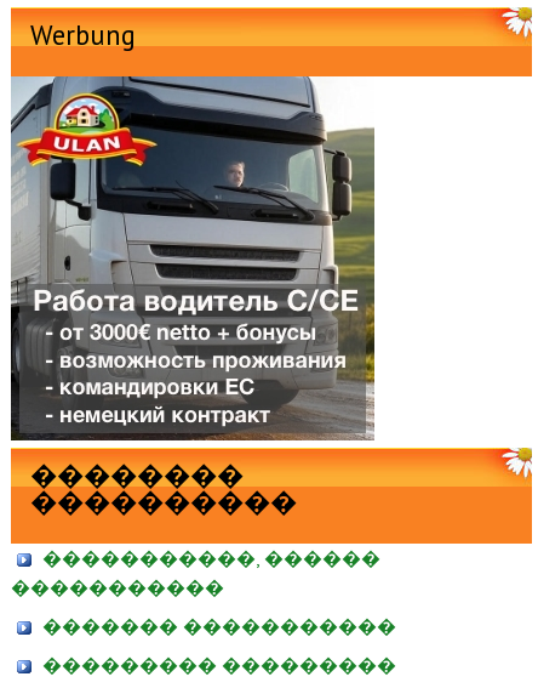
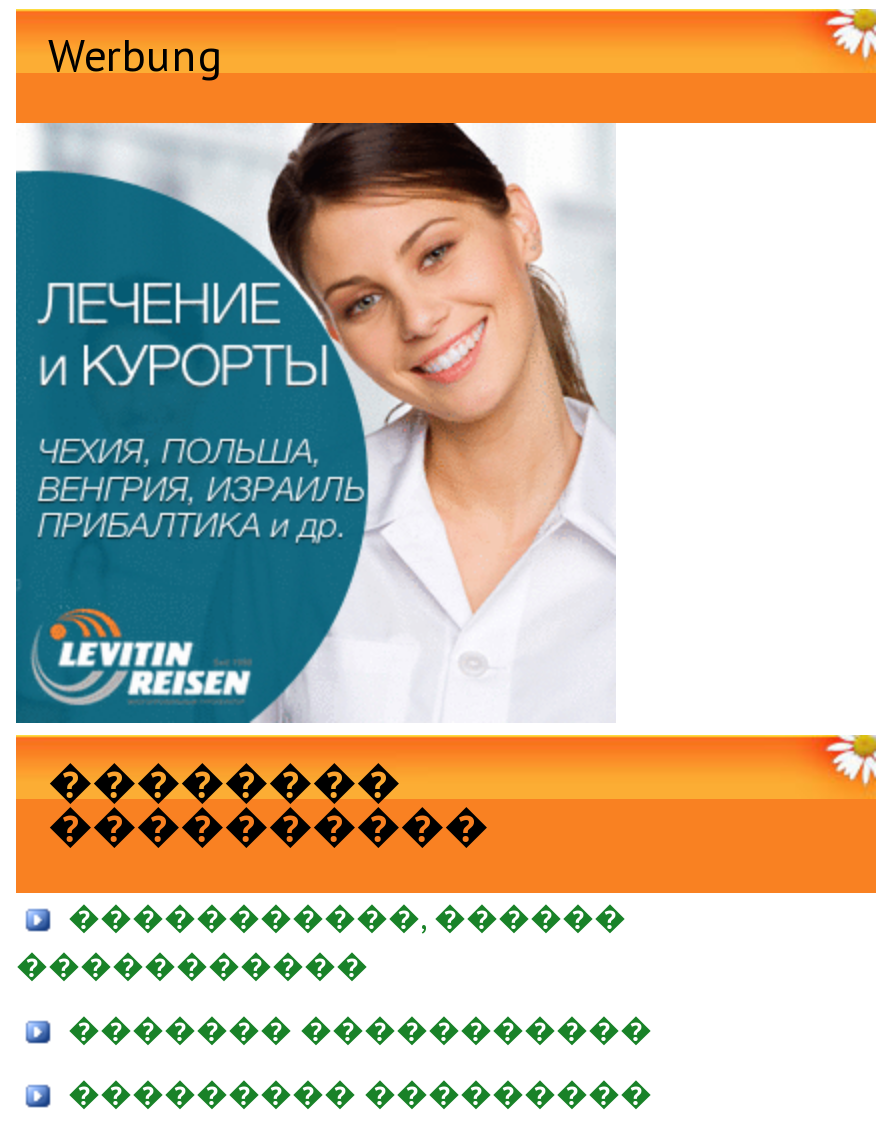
- [image]
+ [image]
